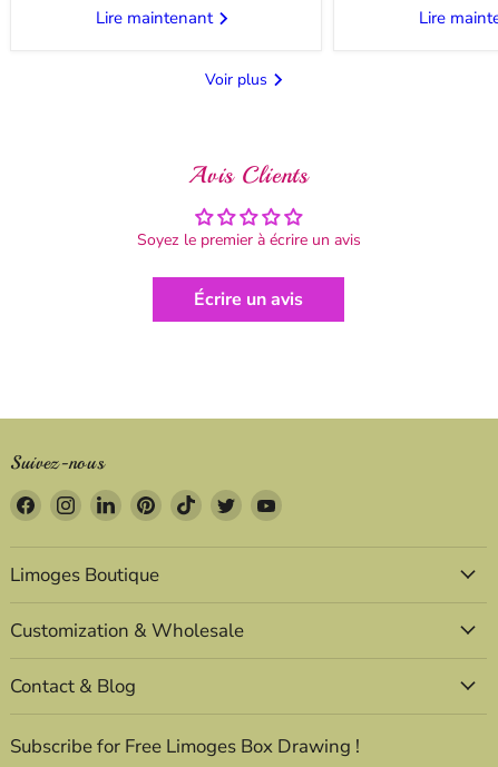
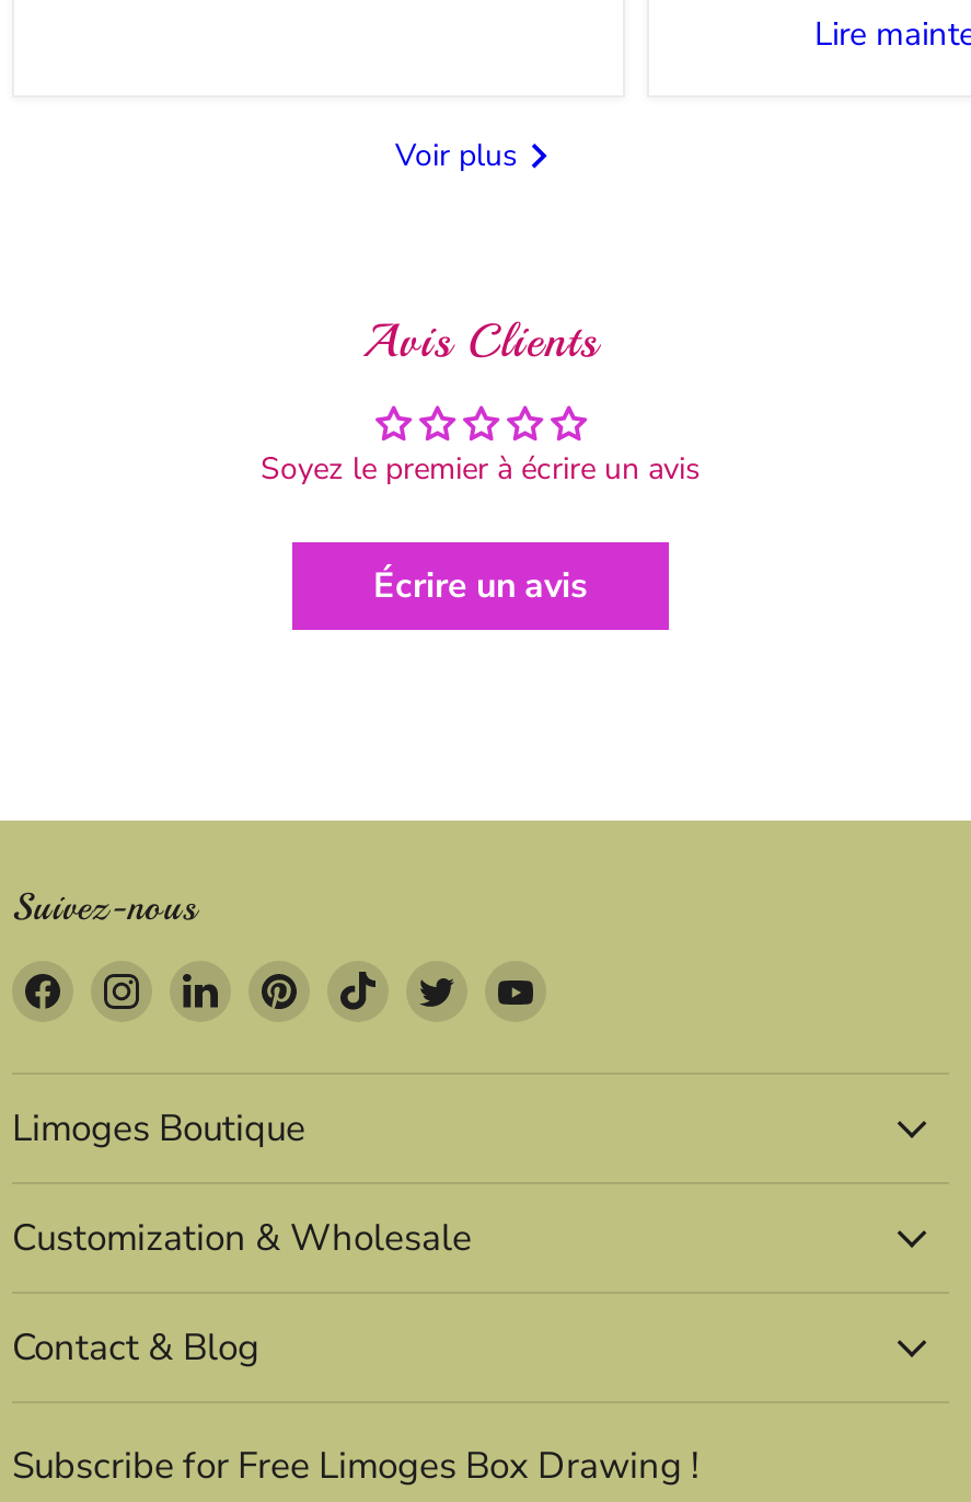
- Lire maintenant
